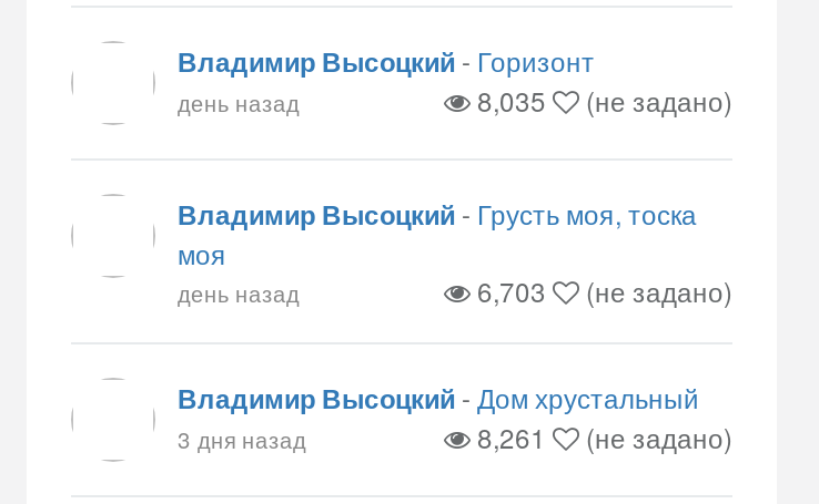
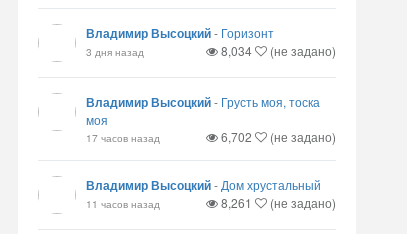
- день назад
- 8,035
+ 3 дня назад
+ 8,034

- день назад
- 6,703
+ 17 часов назад
+ 6,702

- 3 дня назад
+ 11 часов назад
